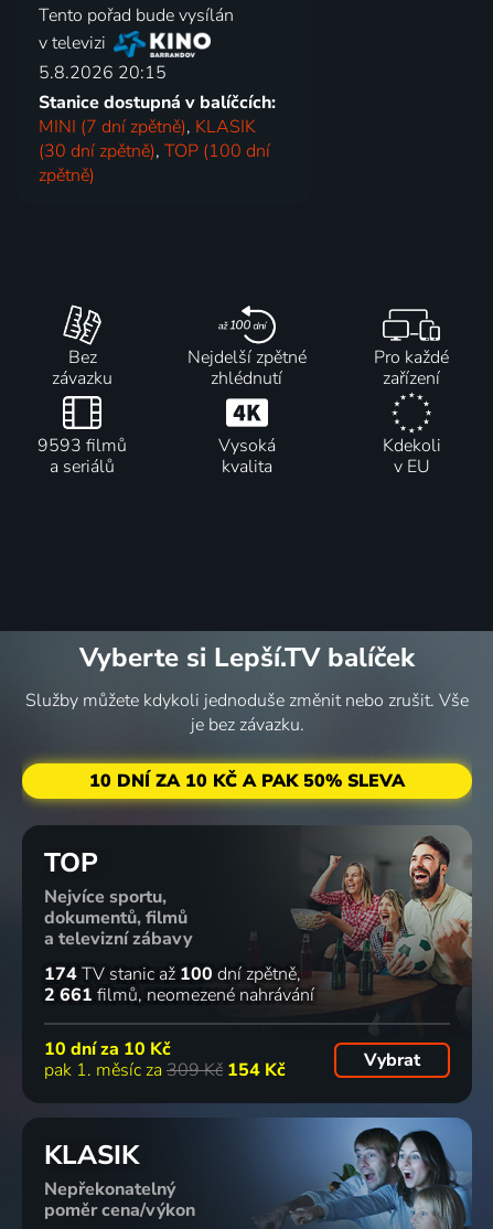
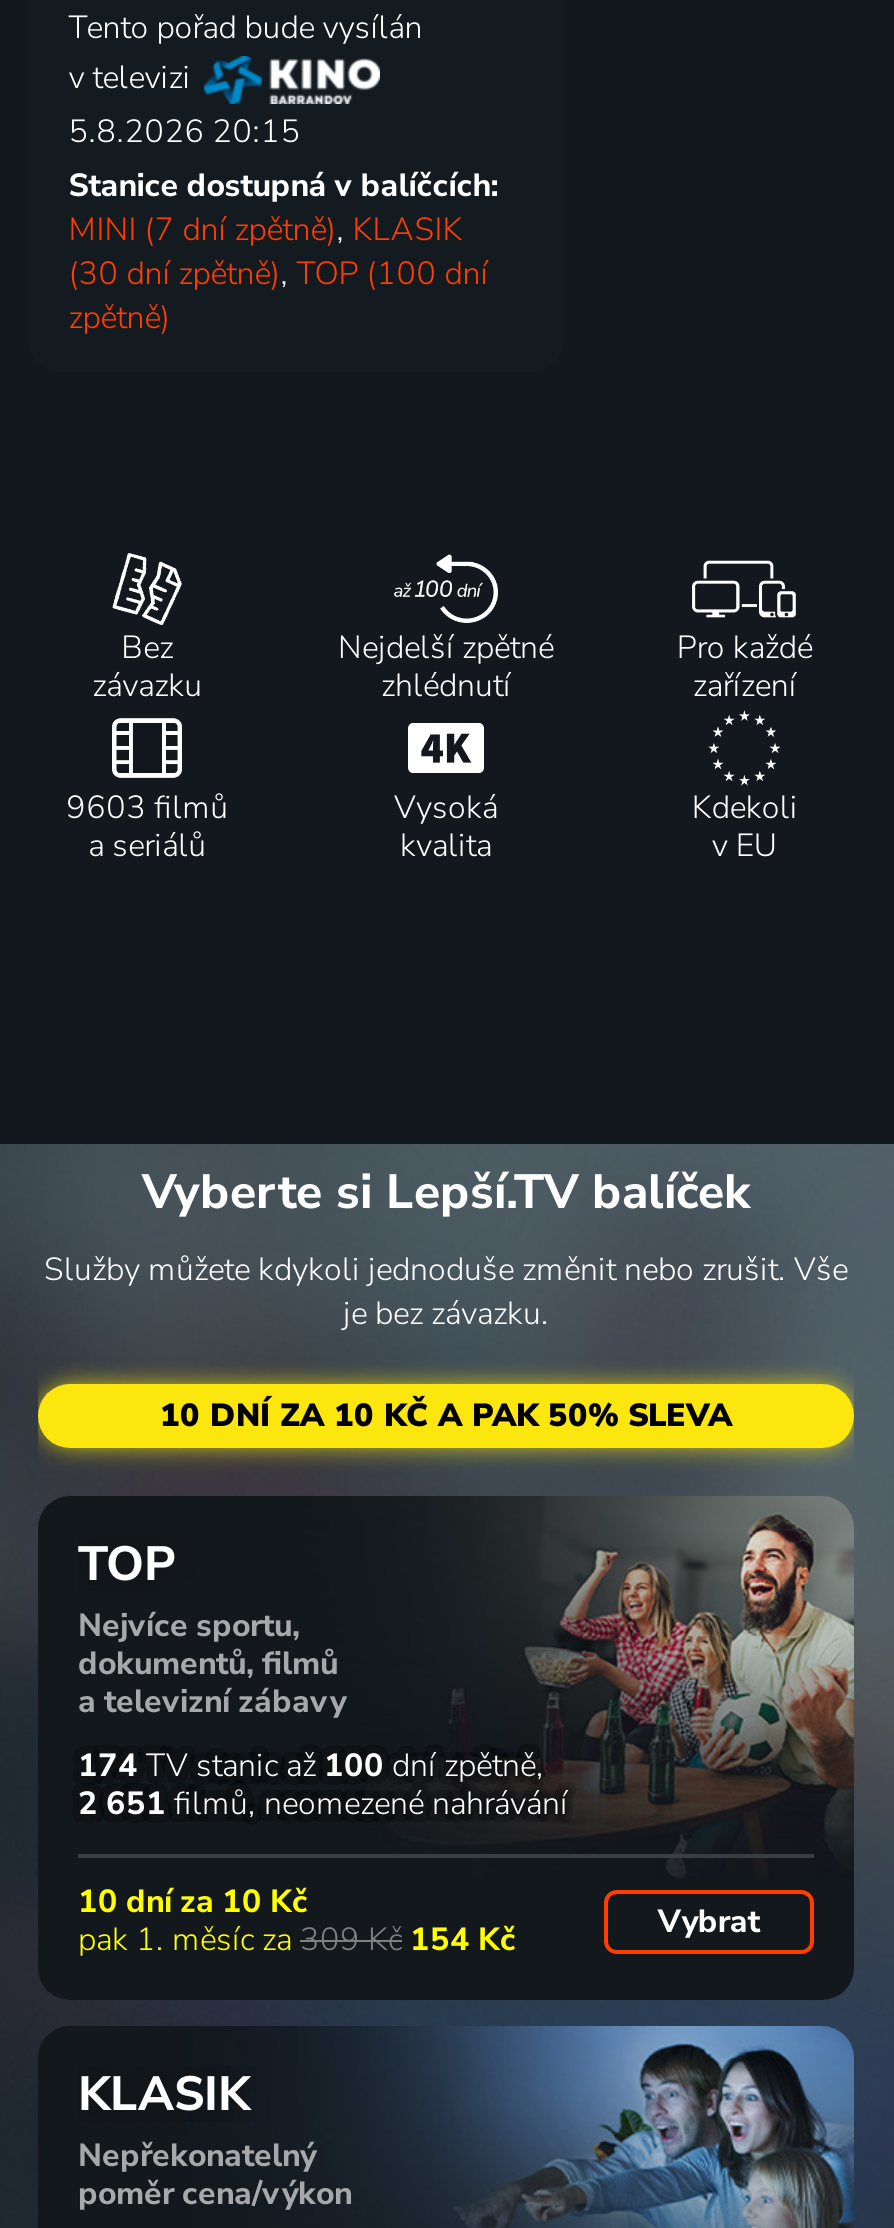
- 9593 filmů
+ 9603 filmů

- 2 661 filmů neomezené nahrávání
+ 2 651 filmů neomezené nahrávání
